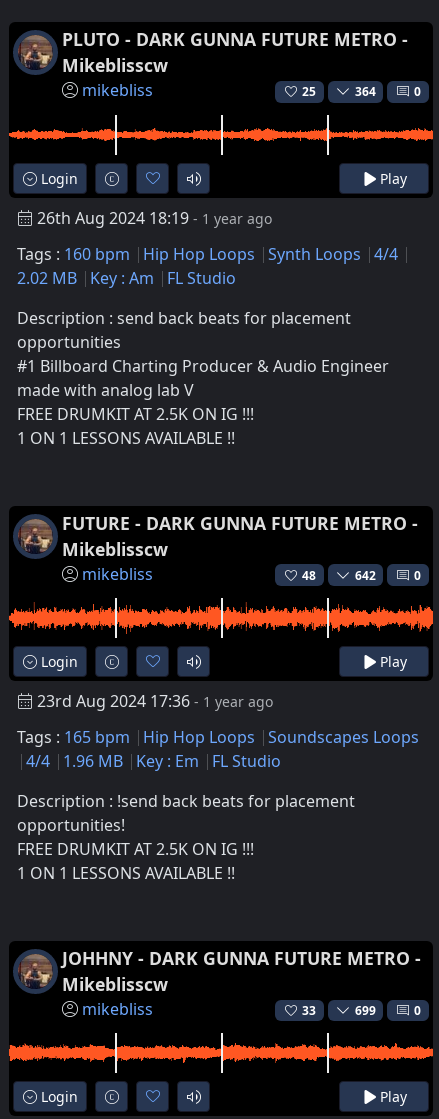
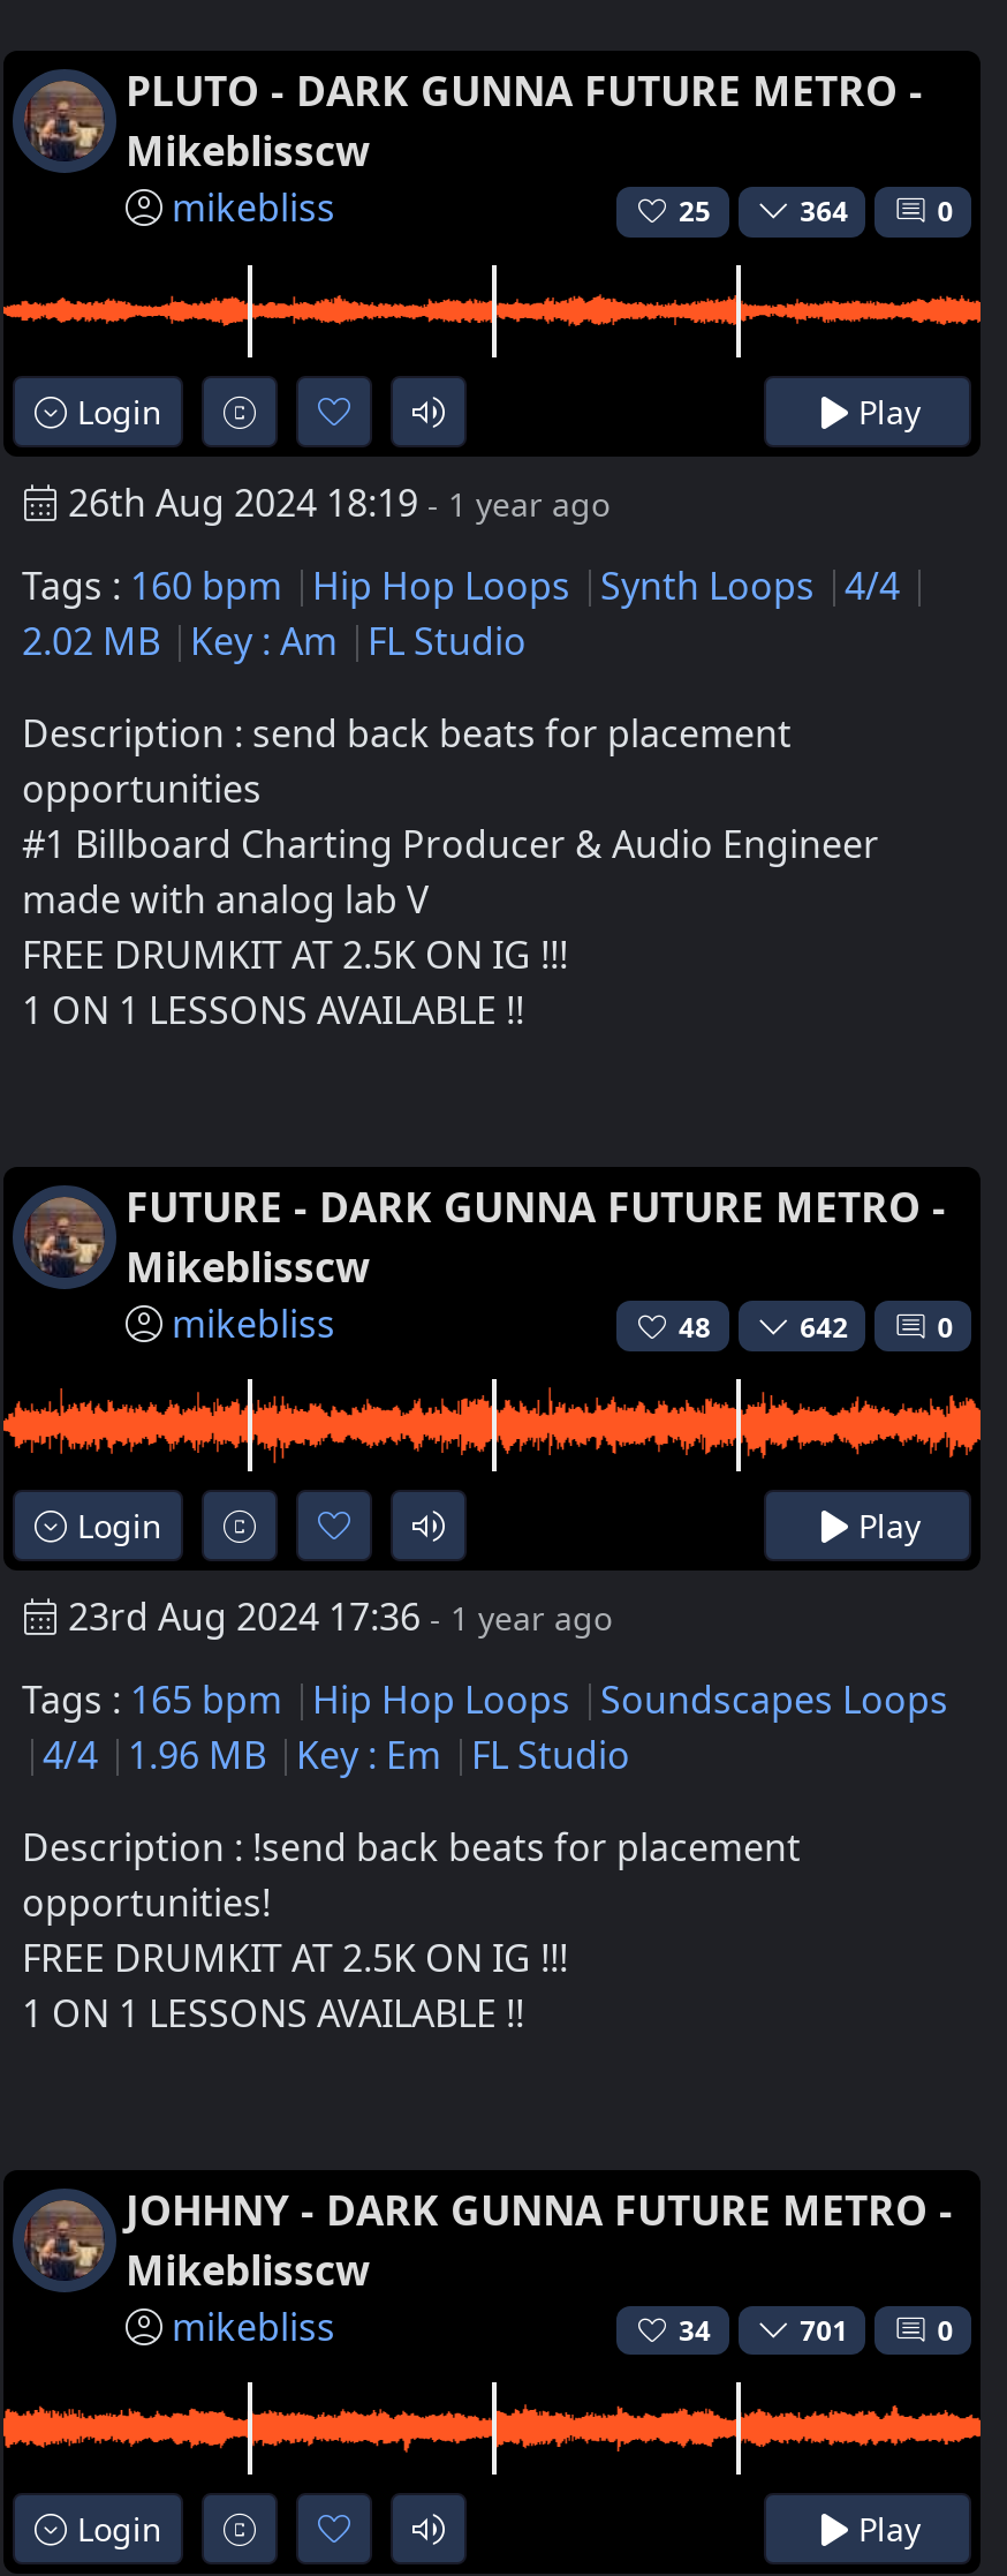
- 33
+ 34

- 699
+ 701
